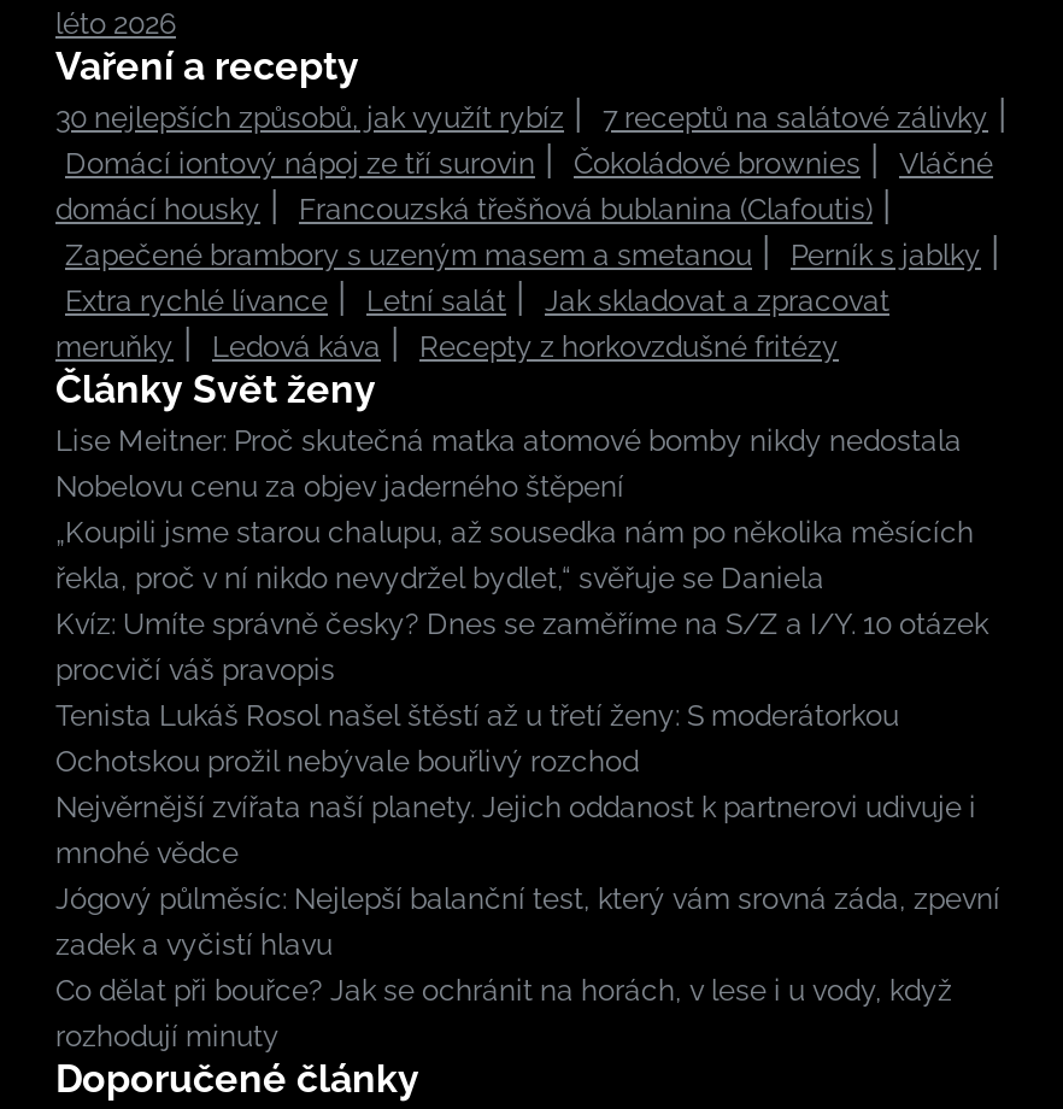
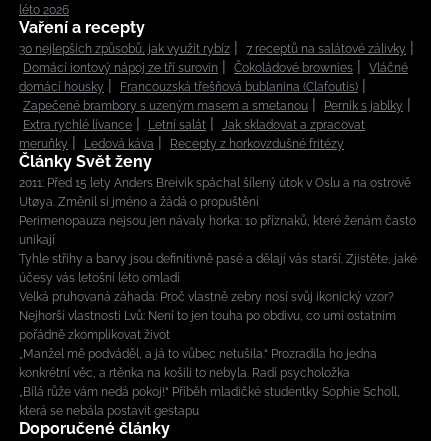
- Lise Meitner: Proč skutečná matka atomové bomby nikdy nedostala
- Nobelovu cenu za objev jaderného štěpení
- „Koupili jsme starou chalupu, až sousedka nám po několika měsících
- řekla, proč v ní nikdo nevydržel bydlet,“ svěřuje se Daniela
- Kvíz: Umíte správně česky? Dnes se zaměříme na S/Z a I/Y. 10 otázek
- procvičí váš pravopis
- Tenista Lukáš Rosol našel štěstí až u třetí ženy: S moderátorkou
- Ochotskou prožil nebývale bouřlivý rozchod
- Nejvěrnější zvířata naší planety. Jejich oddanost k partnerovi udivuje i
- mnohé vědce
- Jógový půlměsíc: Nejlepší balanční test, který vám srovná záda, zpevní
- zadek a vyčistí hlavu
- Co dělat při bouřce? Jak se ochránit na horách, v lese i u vody, když
- rozhodují minuty
+ 2011: Před 15 lety Anders Breivik spáchal šílený útok v Oslu a na ostrově
+ Utøya. Změnil si jméno a žádá o propuštění
+ Perimenopauza nejsou jen návaly horka: 10 příznaků, které ženám často
+ unikají
+ Tyhle střihy a barvy jsou definitivně pasé a dělají vás starší. Zjistěte, jaké
+ účesy vás letošní léto omladí
+ Velká pruhovaná záhada: Proč vlastně zebry nosí svůj ikonický vzor?
+ Nejhorší vlastnosti Lvů: Není to jen touha po obdivu, co umí ostatním
+ pořádně zkomplikovat život
+ „Manžel mě podváděl, a já to vůbec netušila.“ Prozradila ho jedna
+ konkrétní věc, a rtěnka na košili to nebyla. Radí psycholožka
+ „Bílá růže vám nedá pokoj!“ Příběh mladičké studentky Sophie Scholl,
+ která se nebála postavit gestapu
